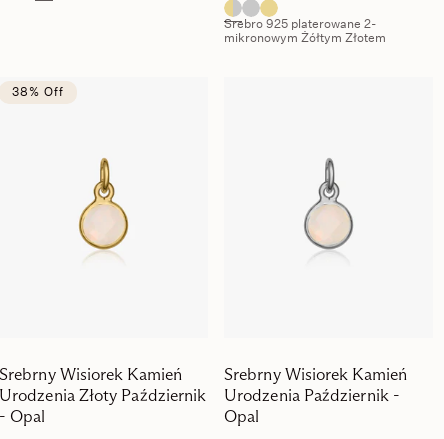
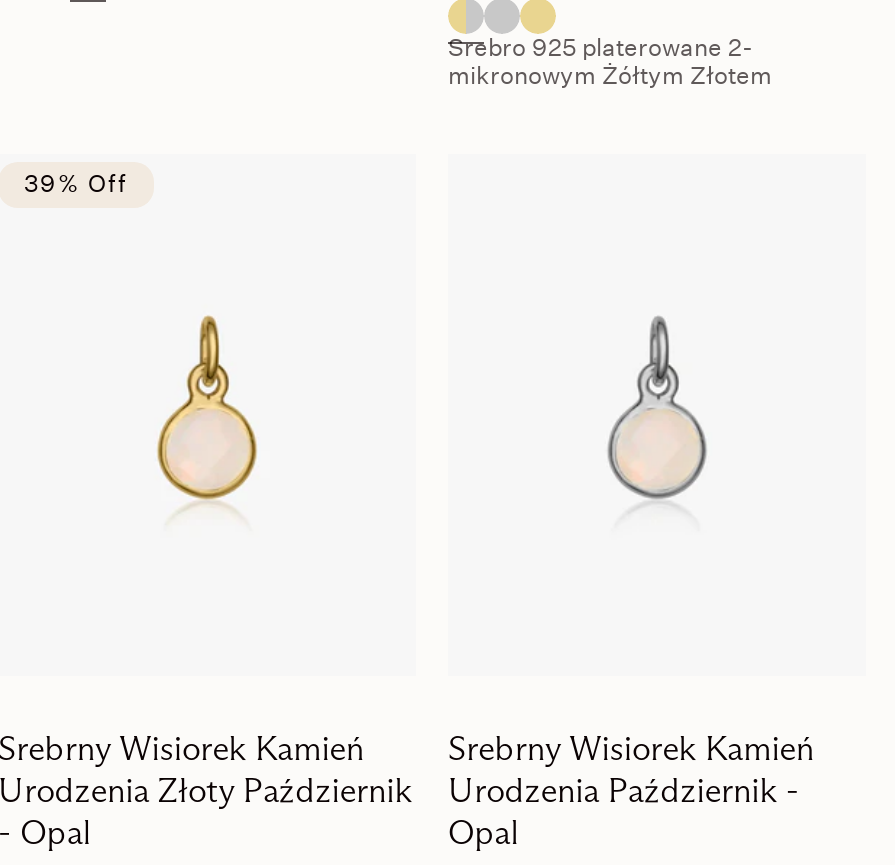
- 38% Off
+ 39% Off
